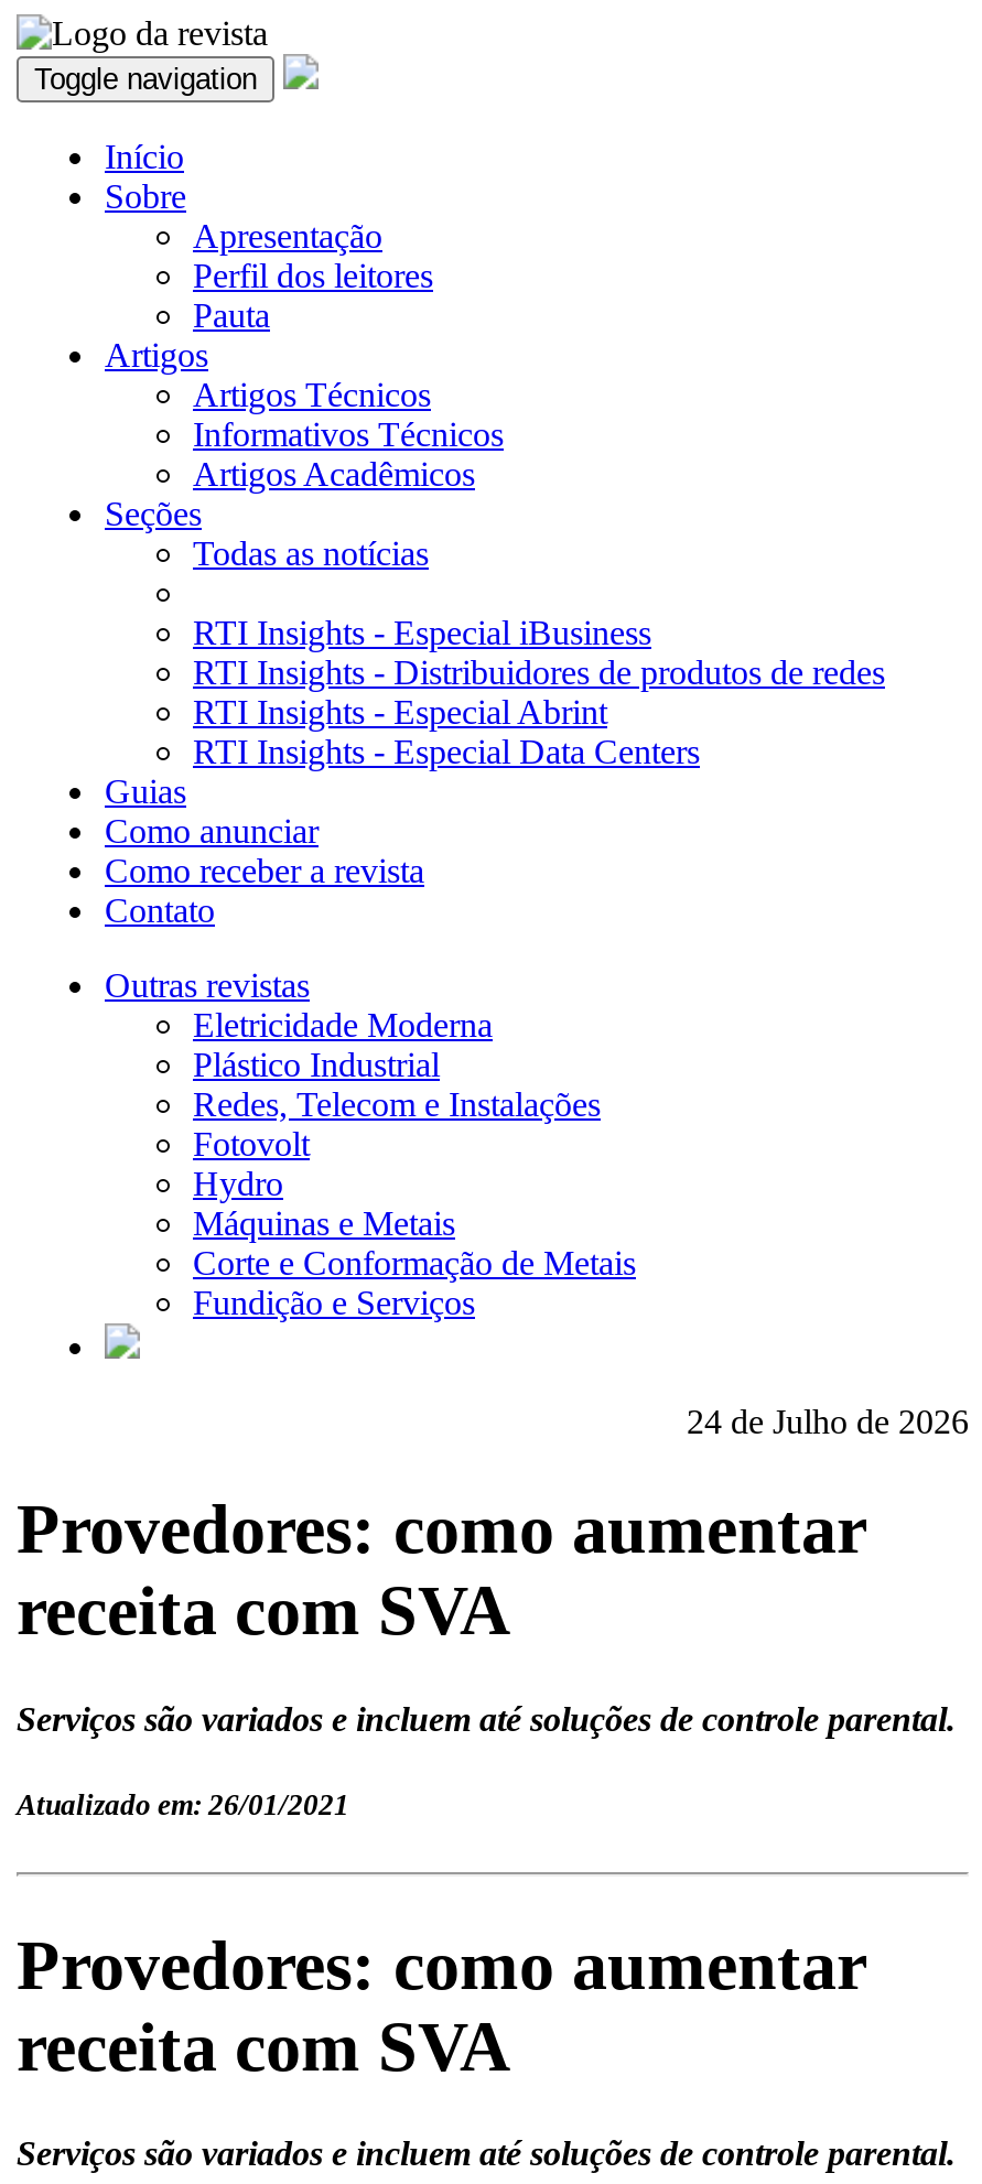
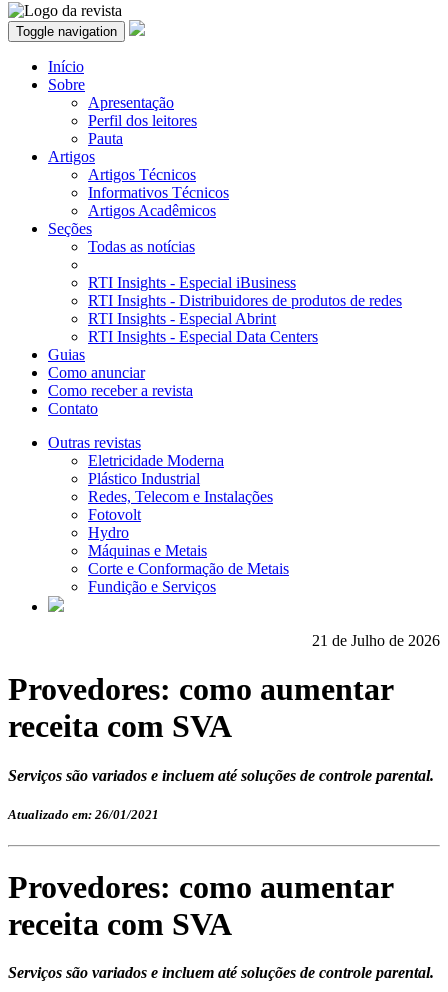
- 24 de Julho de 2026
+ 21 de Julho de 2026
